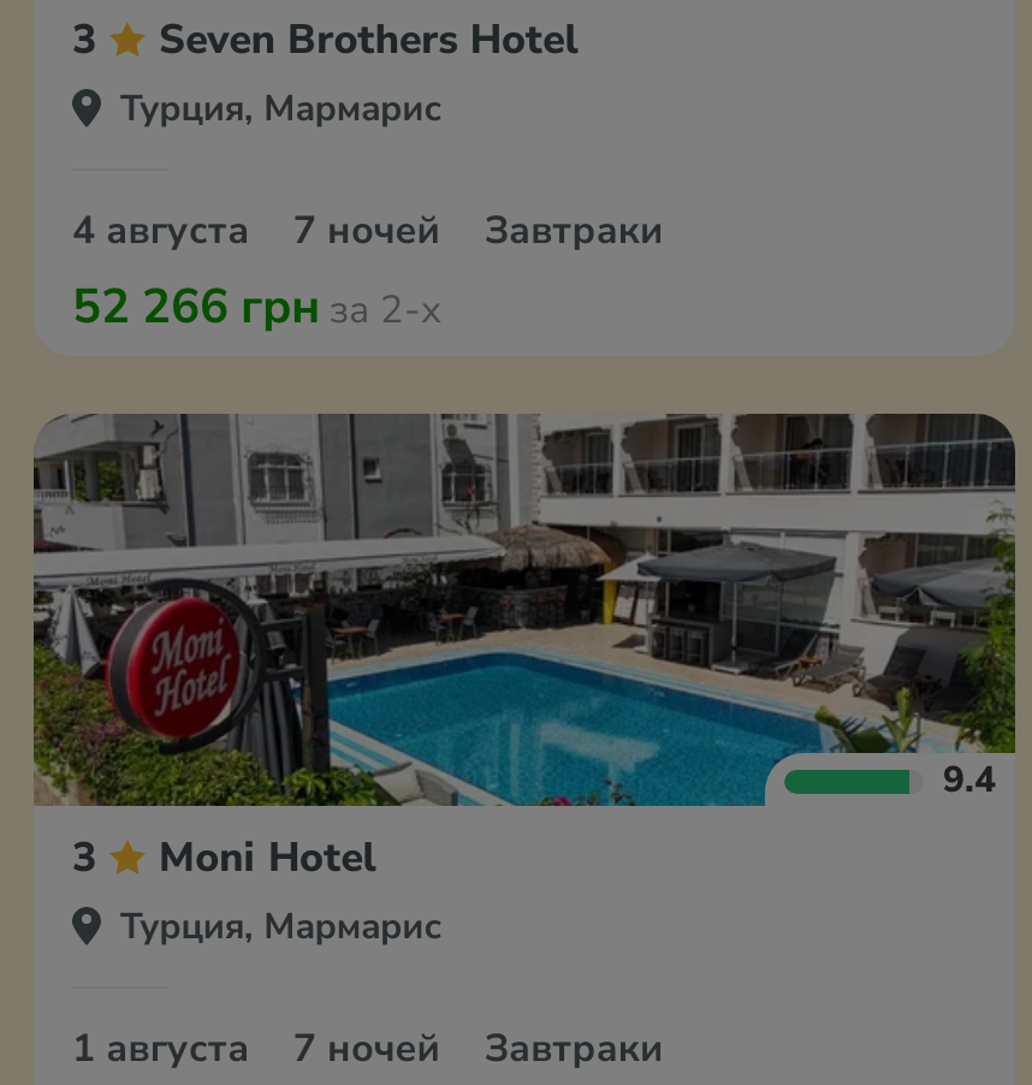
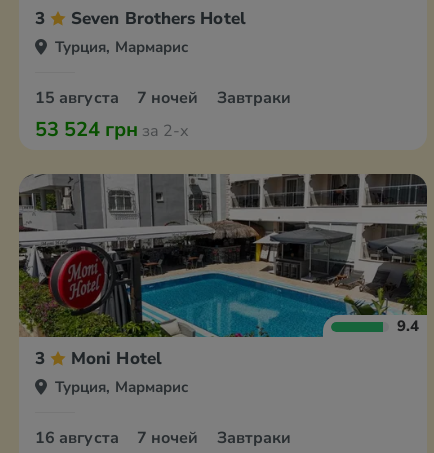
- 4 августа 7 ночей Завтраки
+ 15 августа 7 ночей Завтраки

- 52 266 грн за 2-х
+ 53 524 грн за 2-х

- 1 августа 7 ночей Завтраки
+ 16 августа 7 ночей Завтраки
